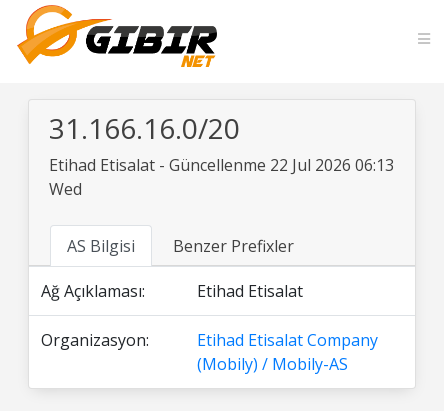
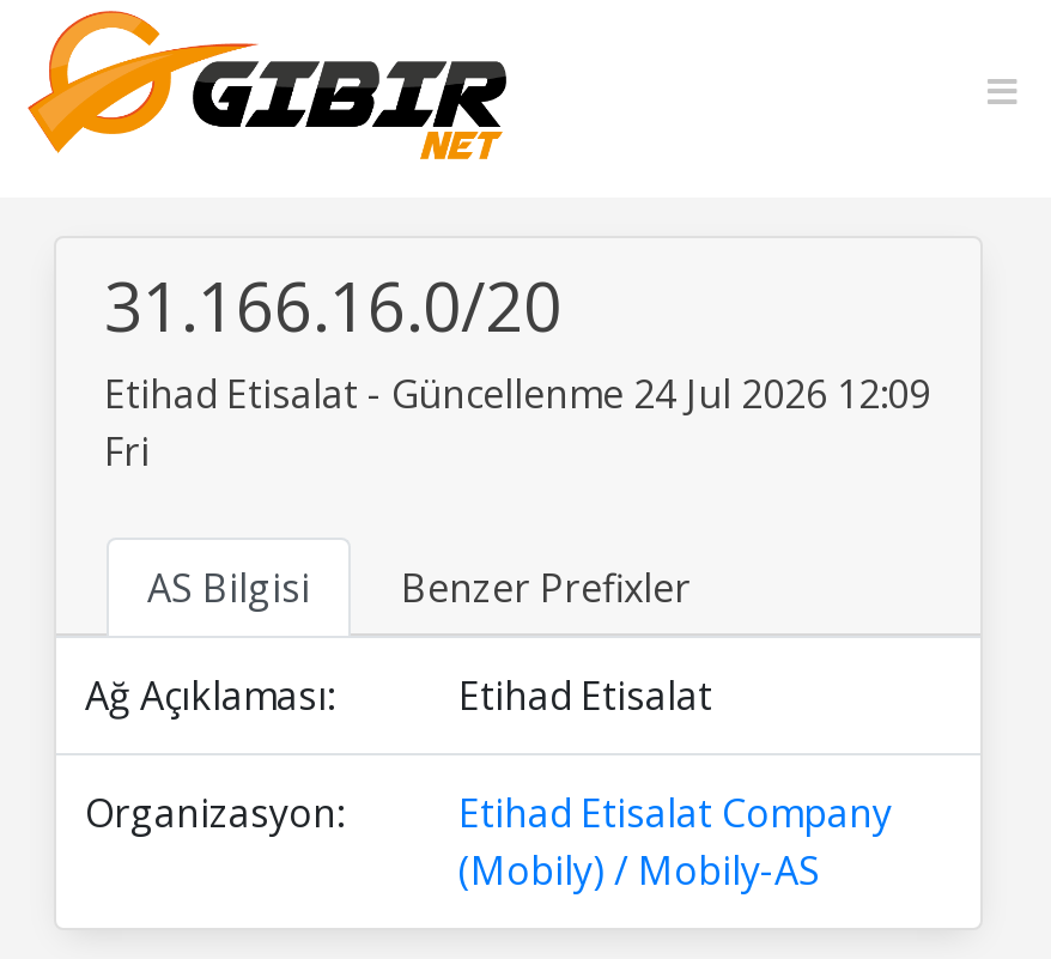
- Etihad Etisalat - Güncellenme 22 Jul 2026 06:13
- Wed
+ Etihad Etisalat - Güncellenme 24 Jul 2026 12:09
+ Fri
